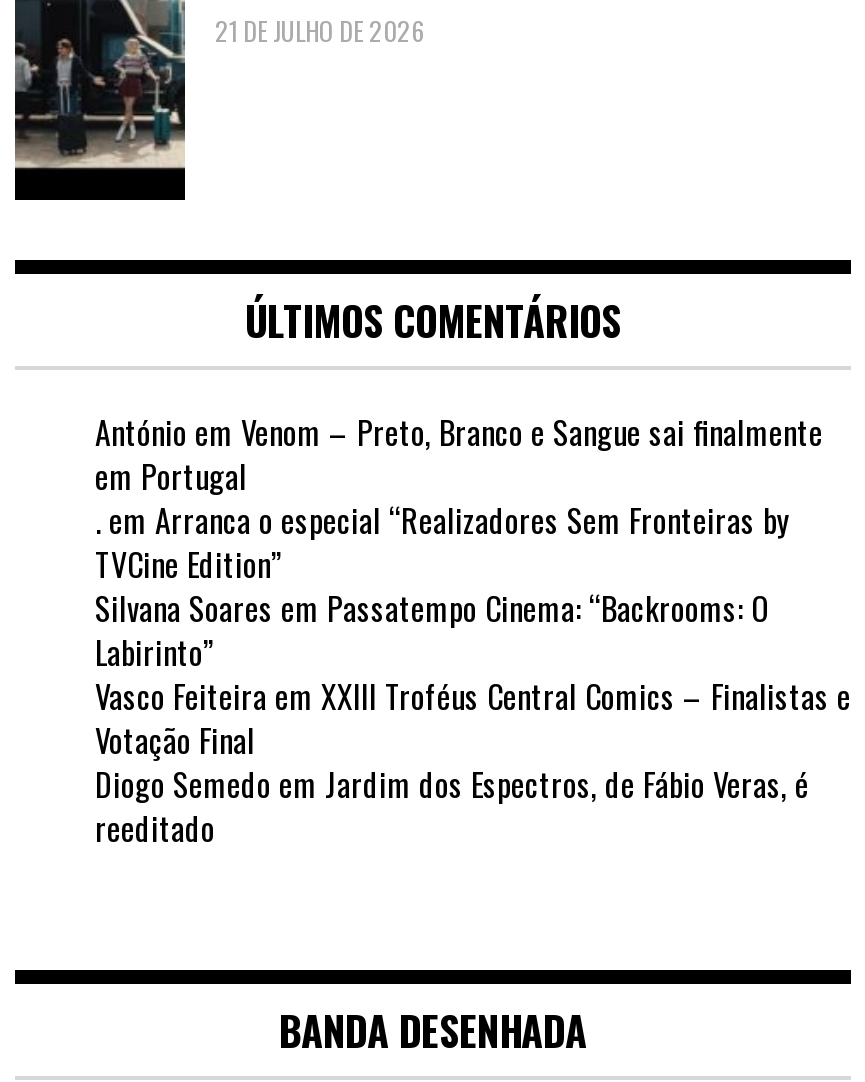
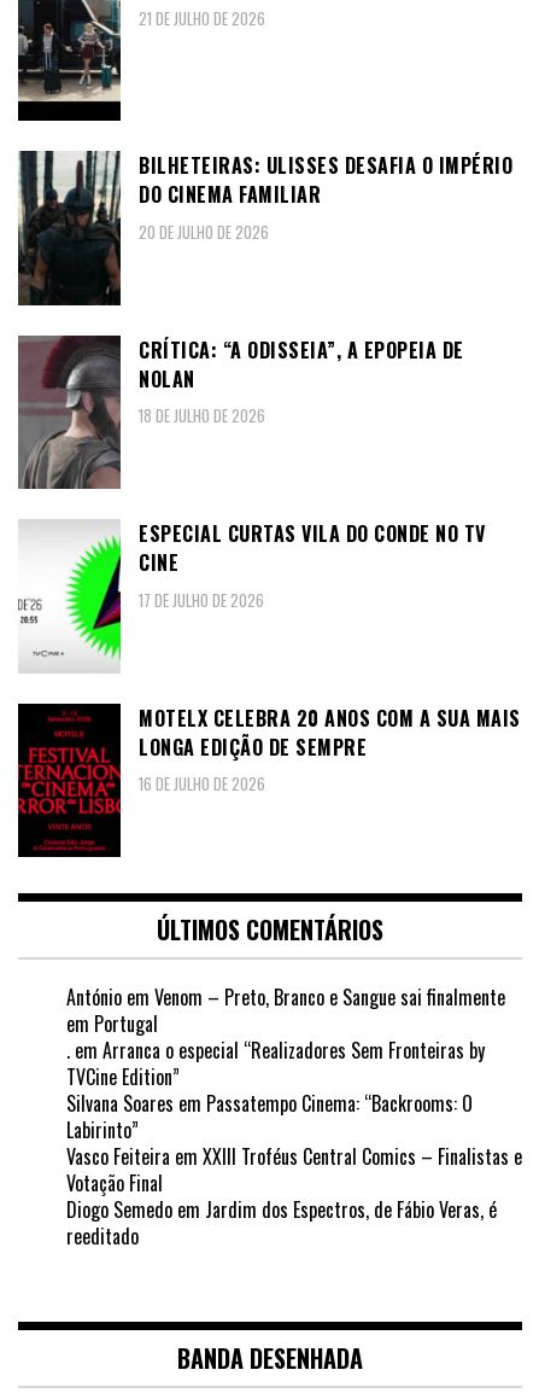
+ [image]
+ MOTELX CELEBRA 20 ANOS COM A SUA MAIS
+ LONGA EDIÇÃO DE SEMPRE
+ 16 DE JULHO DE 2026

+ [image]
+ BILHETEIRAS: ULISSES DESAFIA O IMPÉRIO
+ DO CINEMA FAMILIAR
+ 20 DE JULHO DE 2026

+ [image]
+ CRÍTICA: “A ODISSEIA”, A EPOPEIA DE
+ NOLAN
+ 18 DE JULHO DE 2026

+ [image]
+ ESPECIAL CURTAS VILA DO CONDE NO TV
+ CINE
+ 17 DE JULHO DE 2026
